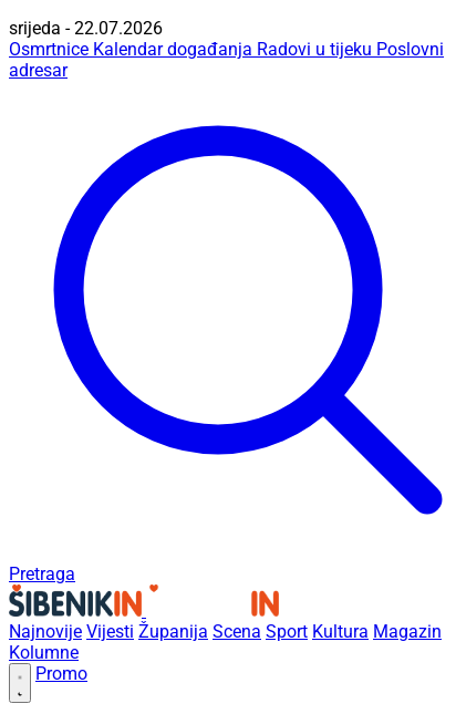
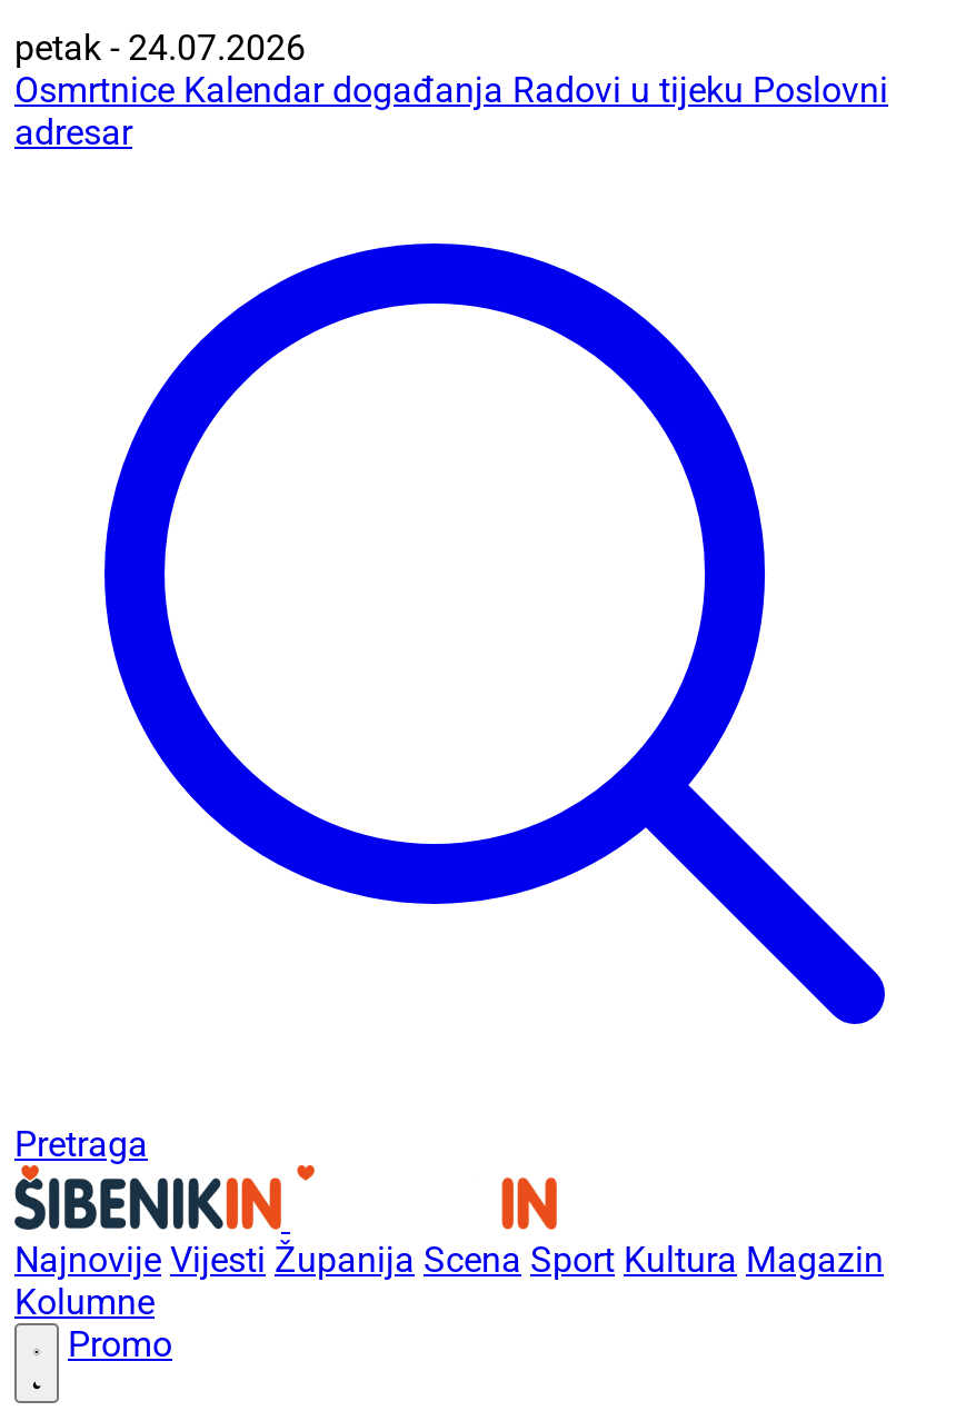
- srijeda - 22.07.2026
+ petak - 24.07.2026
